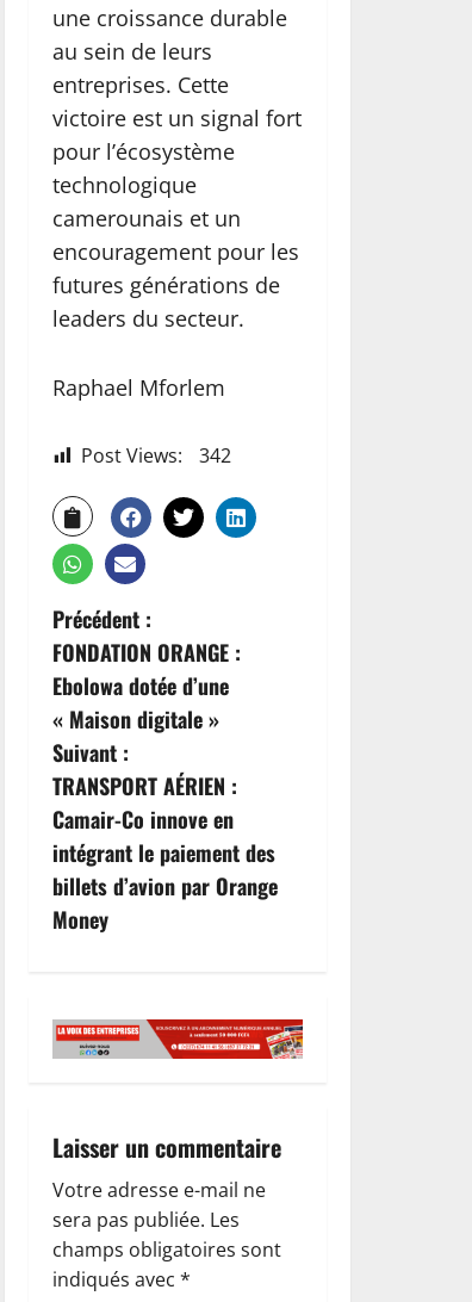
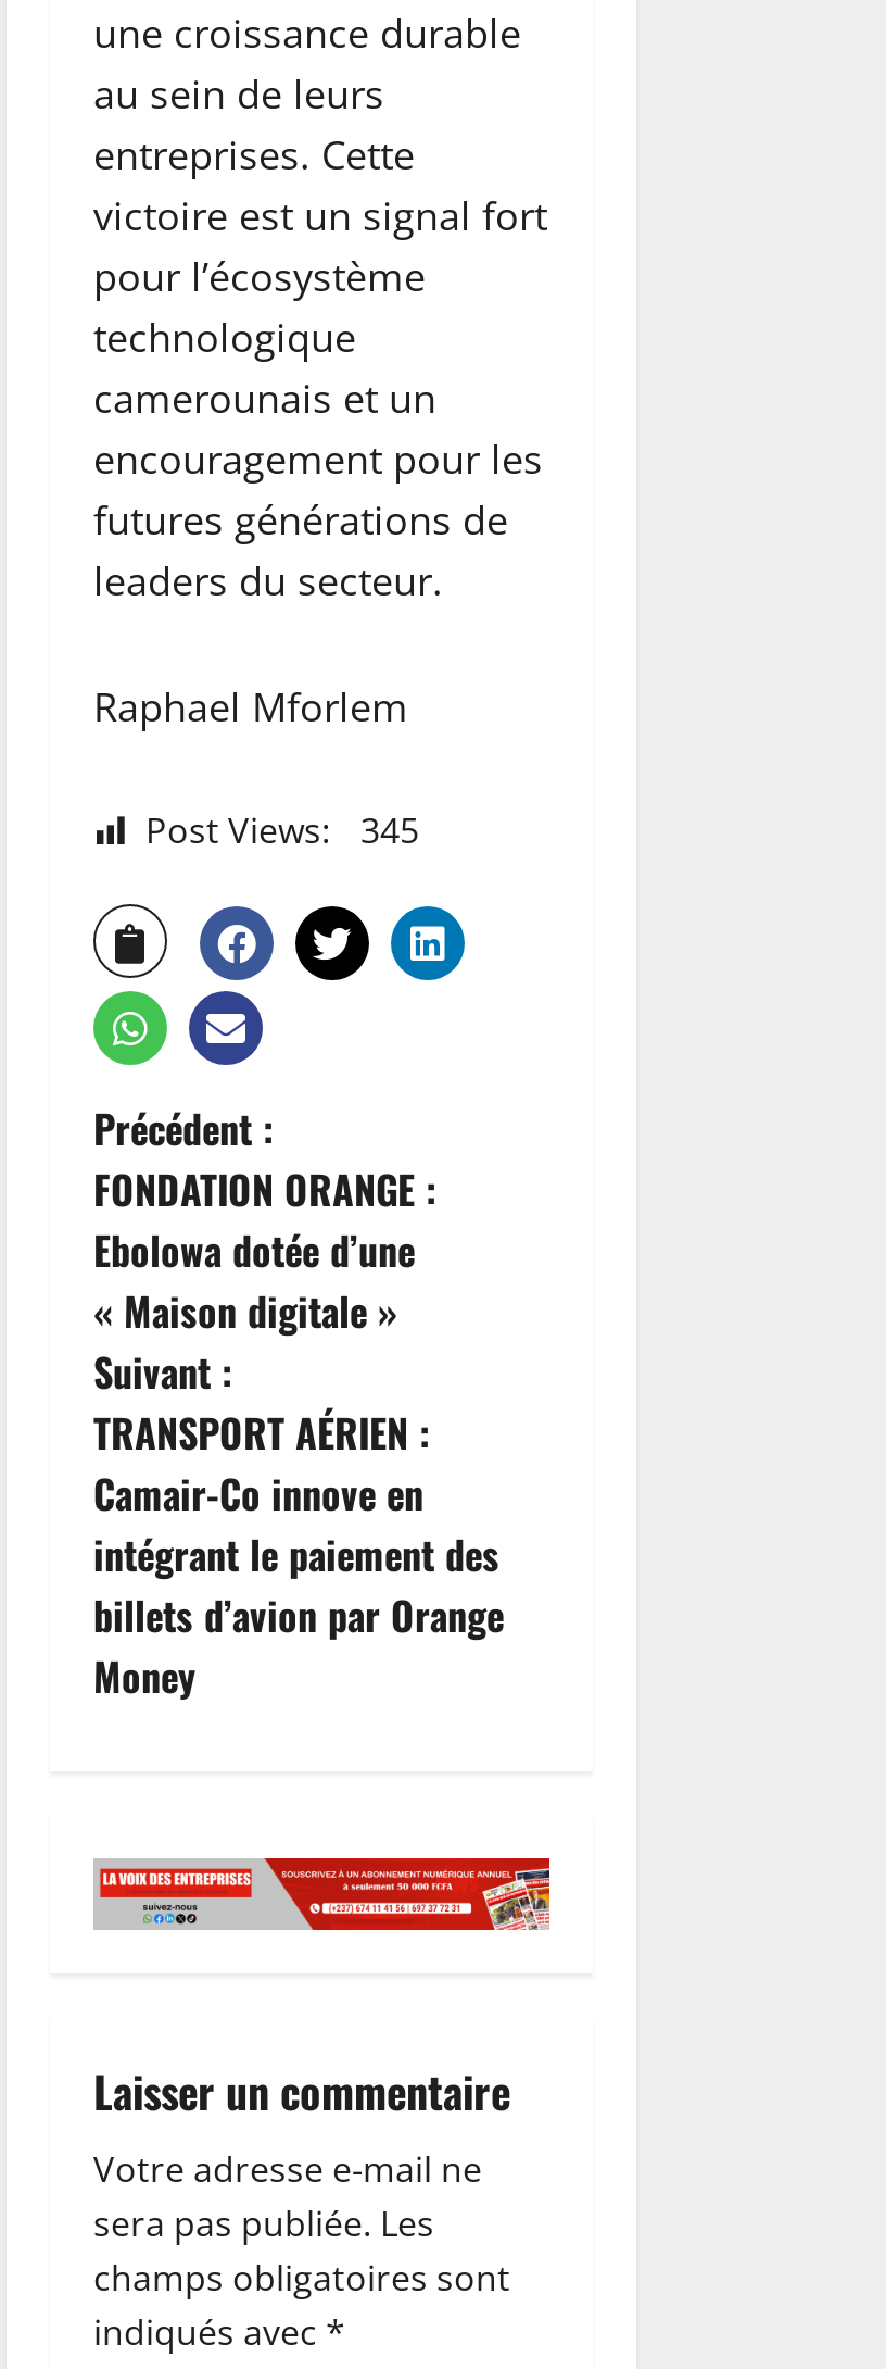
- Post Views: 342
+ Post Views: 345
